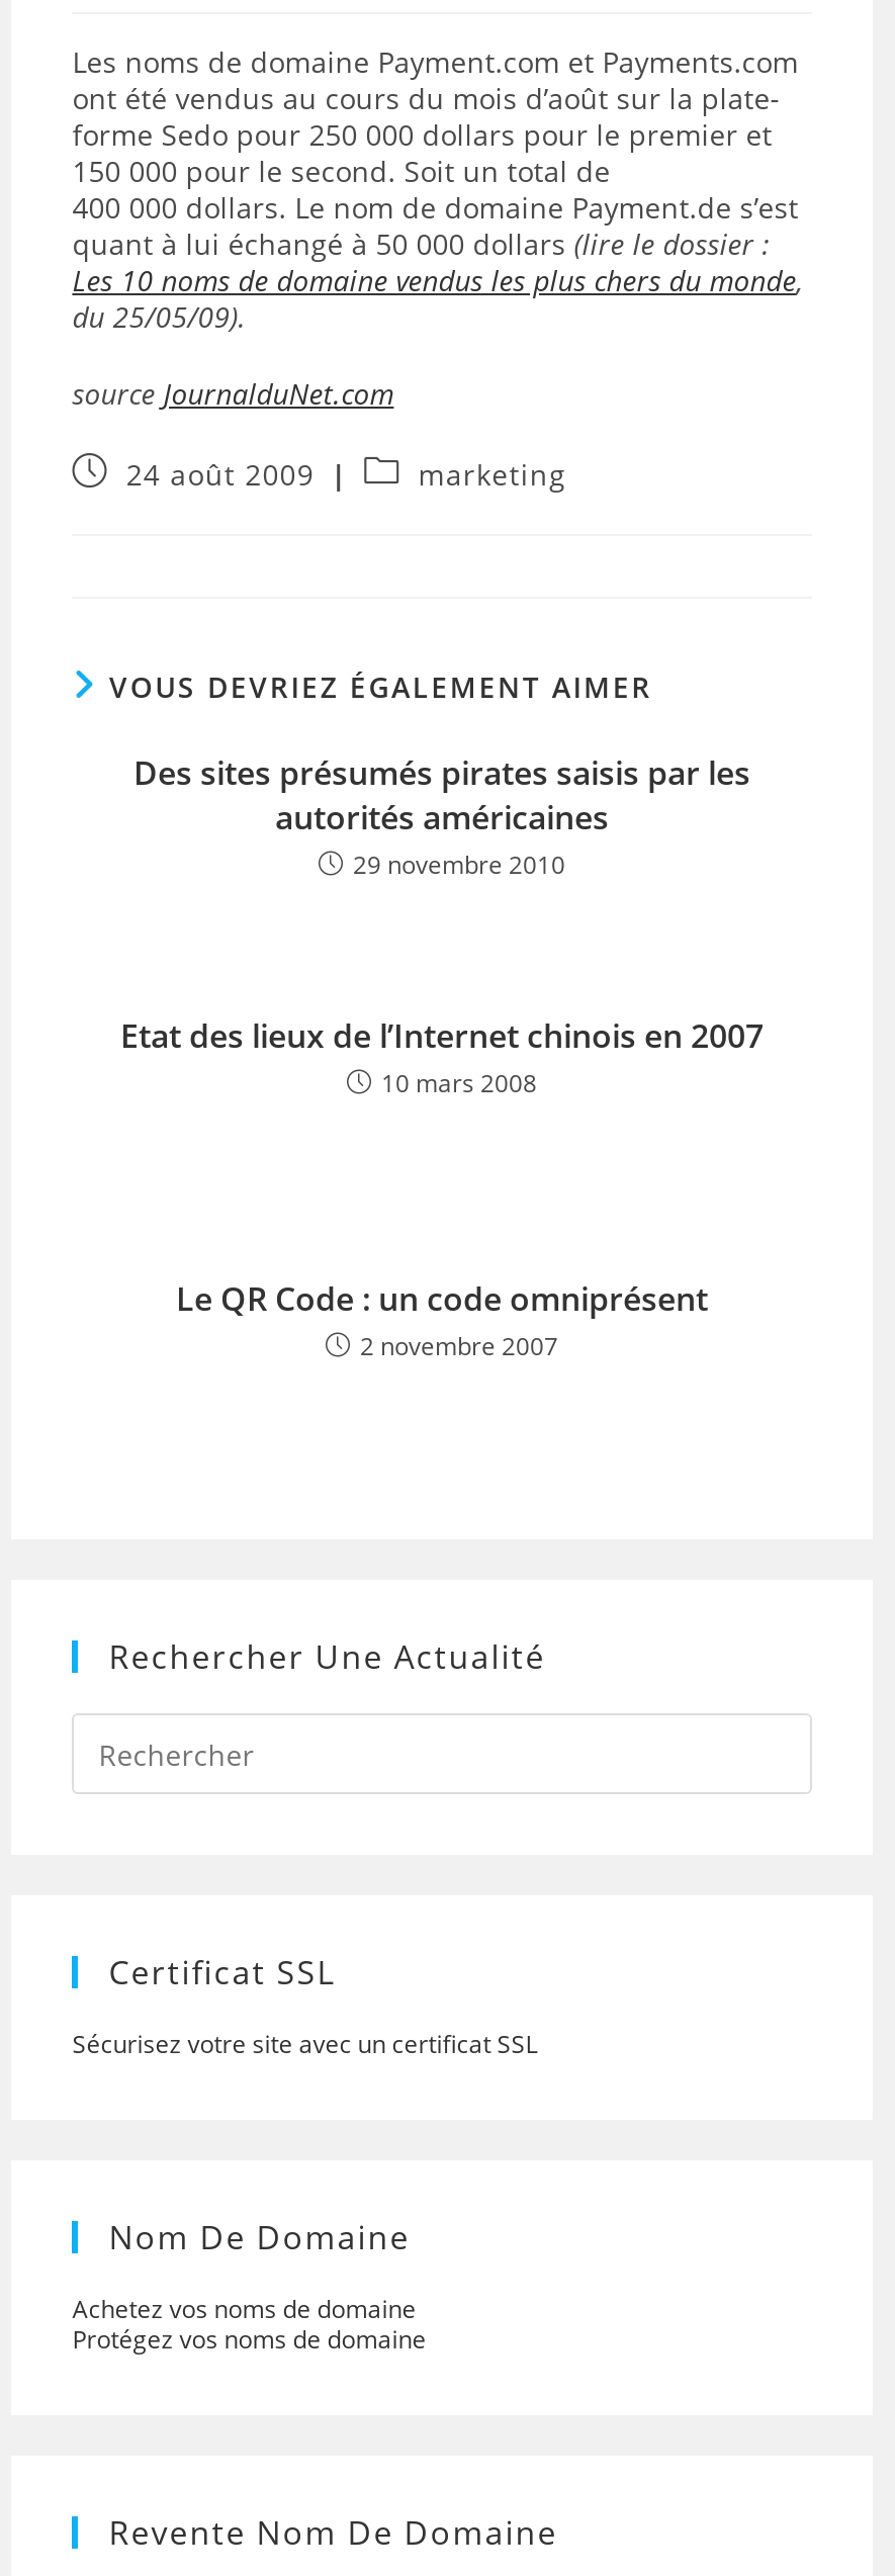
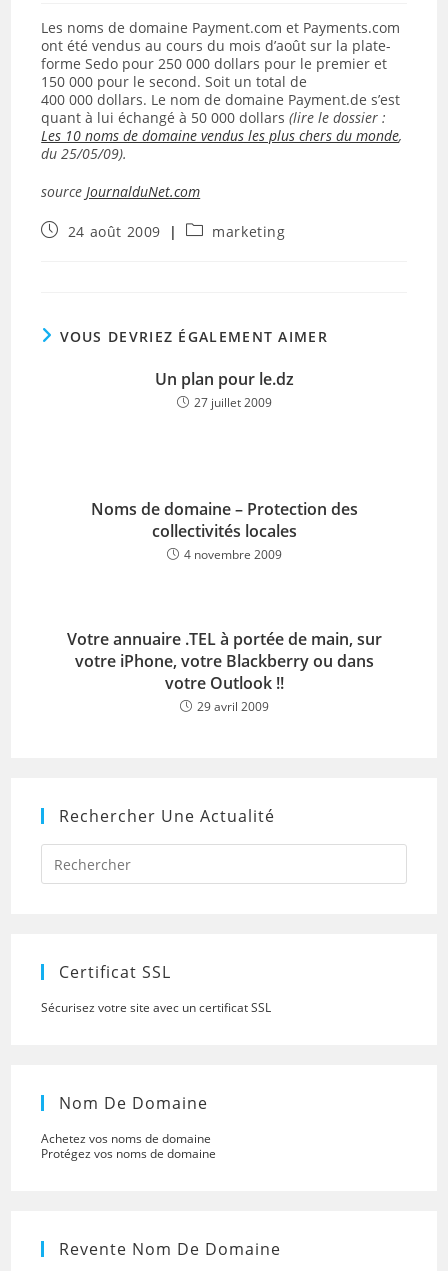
- Des sites présumés pirates saisis par les
- autorités américaines
- 29 novembre 2010
+ Un plan pour le.dz
+ 27 juillet 2009

- Etat des lieux de l’Internet chinois en 2007
- 10 mars 2008
+ Noms de domaine – Protection des
+ collectivités locales
+ 4 novembre 2009

- Le QR Code : un code omniprésent
- 2 novembre 2007
+ Votre annuaire .TEL à portée de main, sur
+ votre iPhone, votre Blackberry ou dans
+ votre Outlook !!
+ 29 avril 2009
